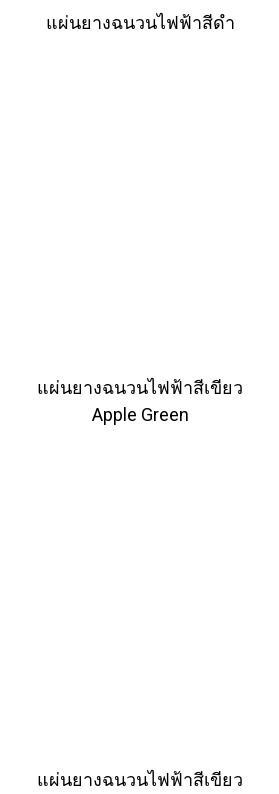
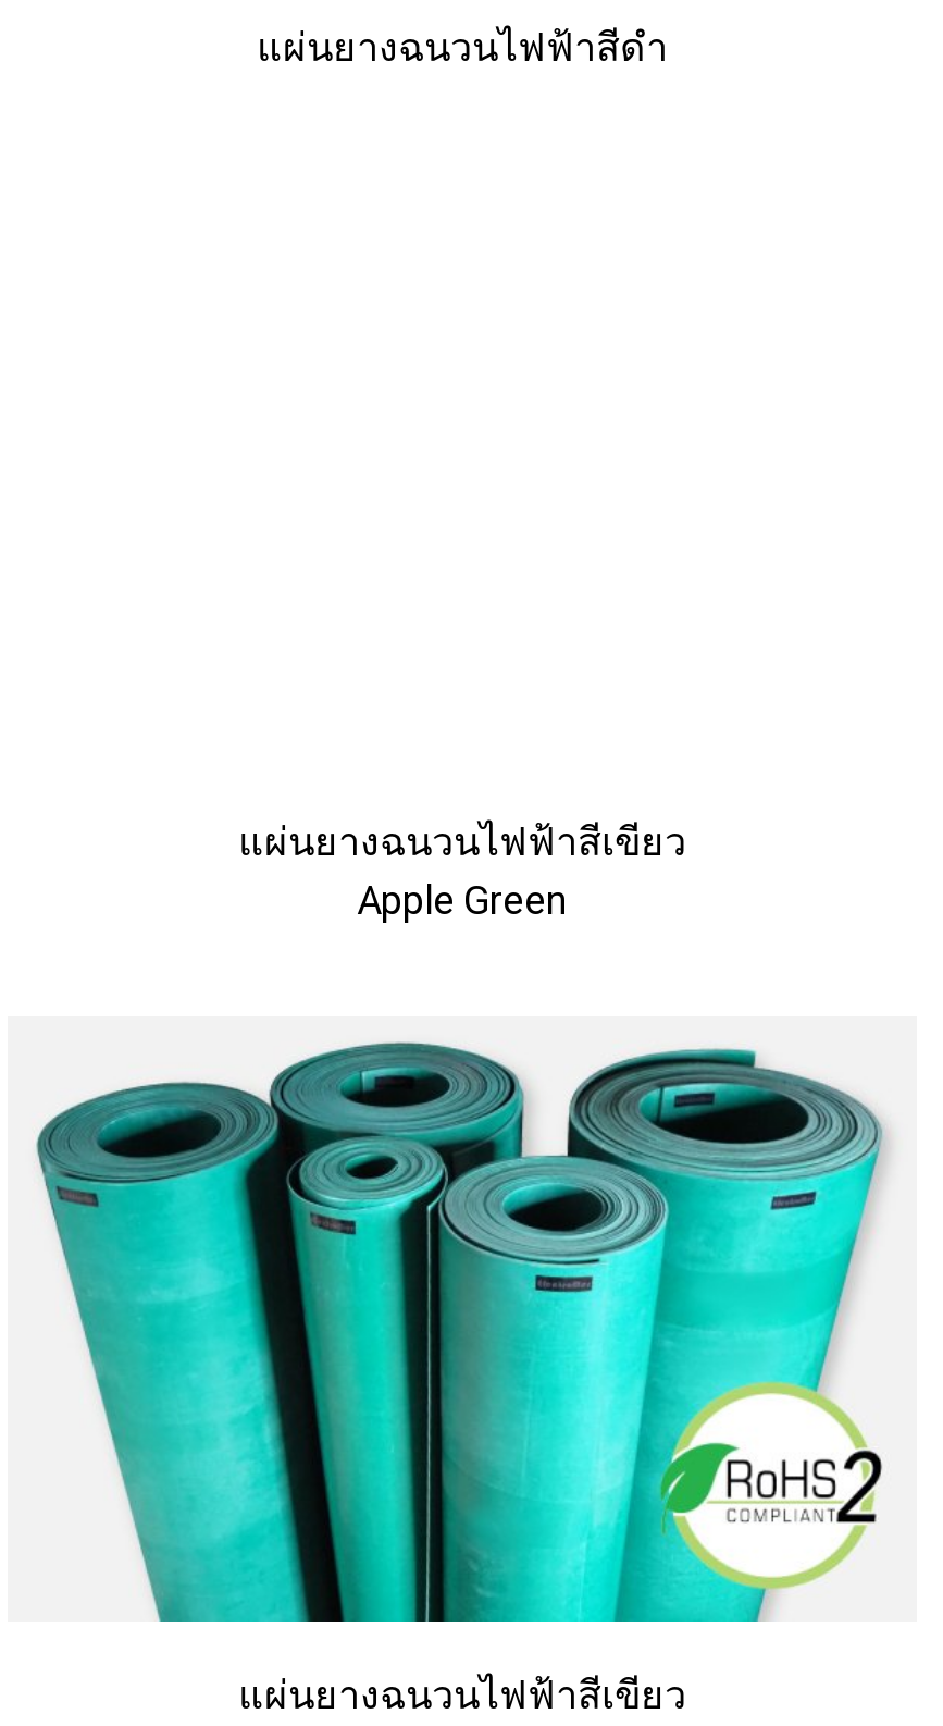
+ [image]
